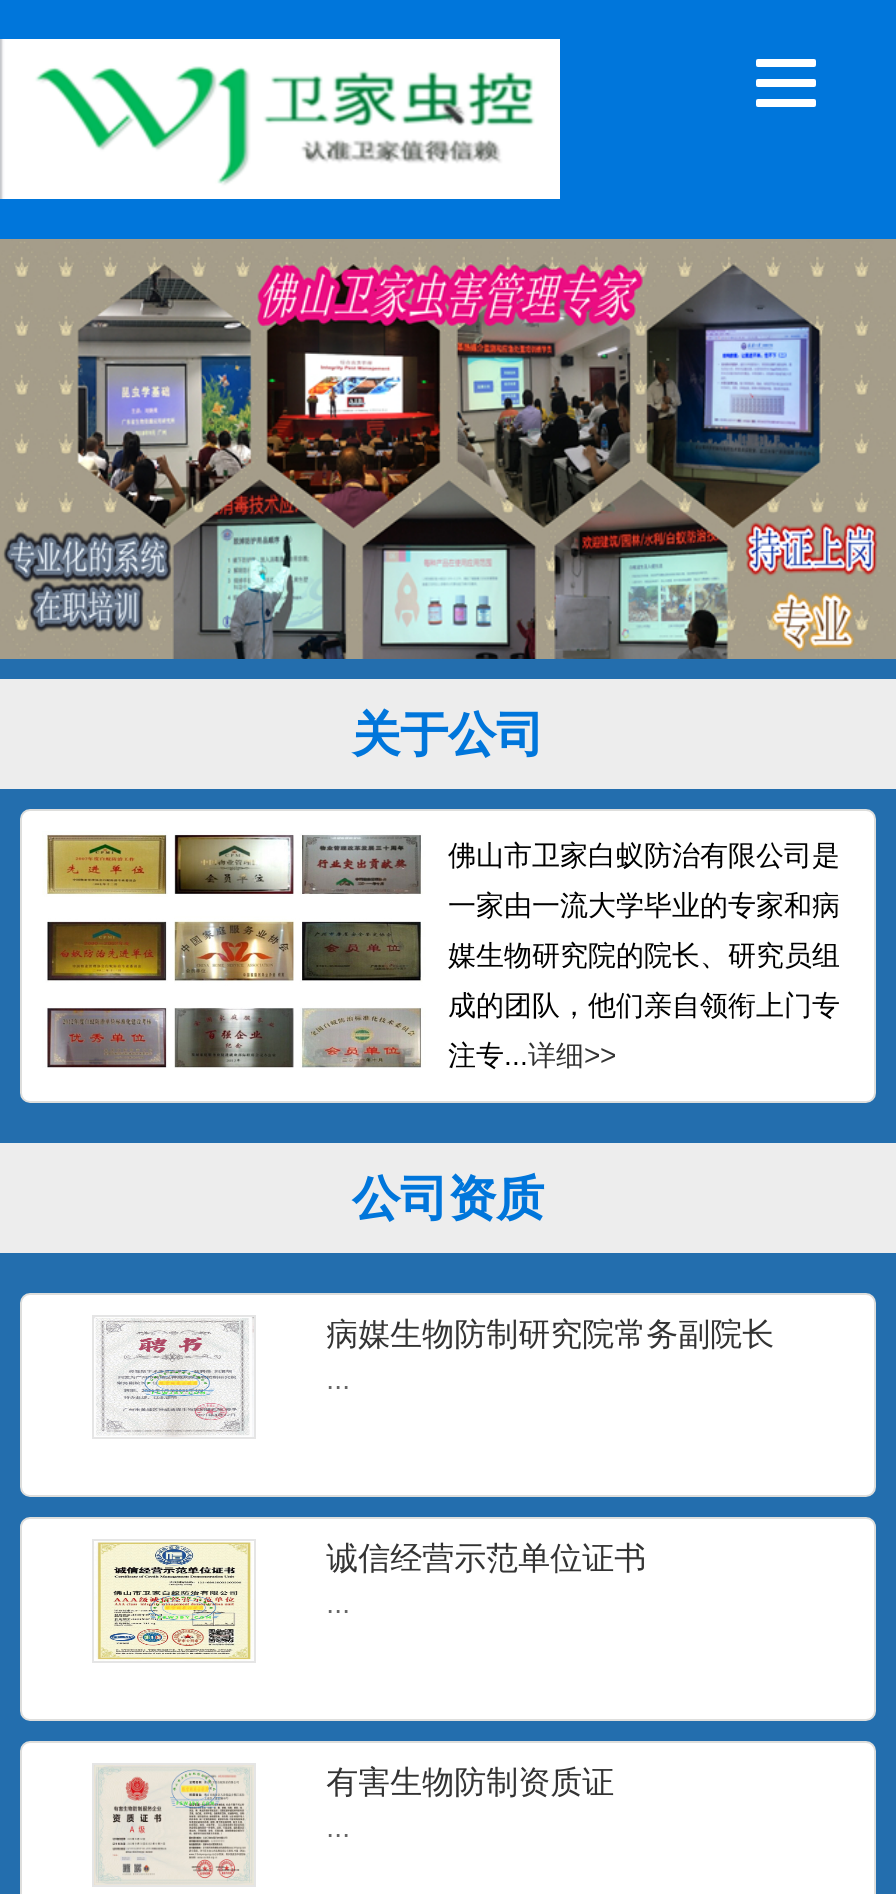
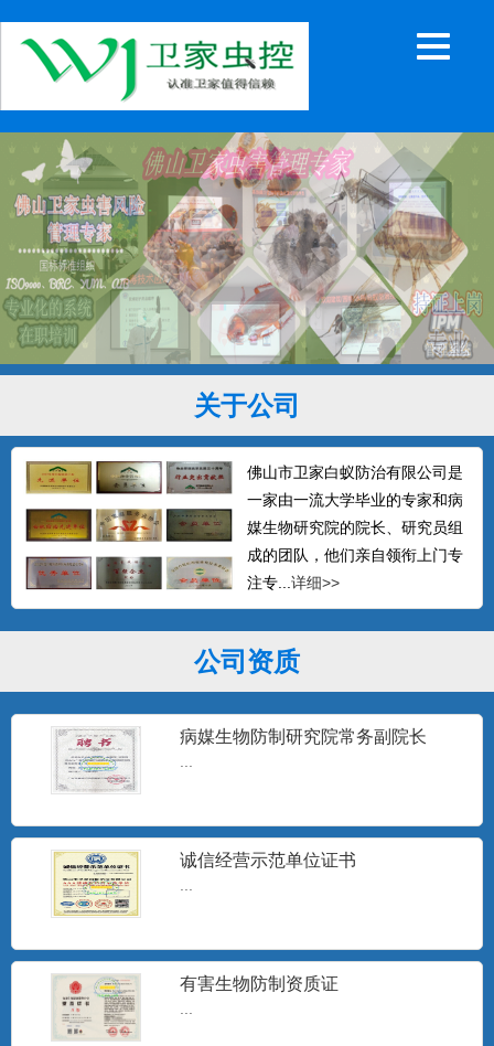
- [image]
+ [image]
